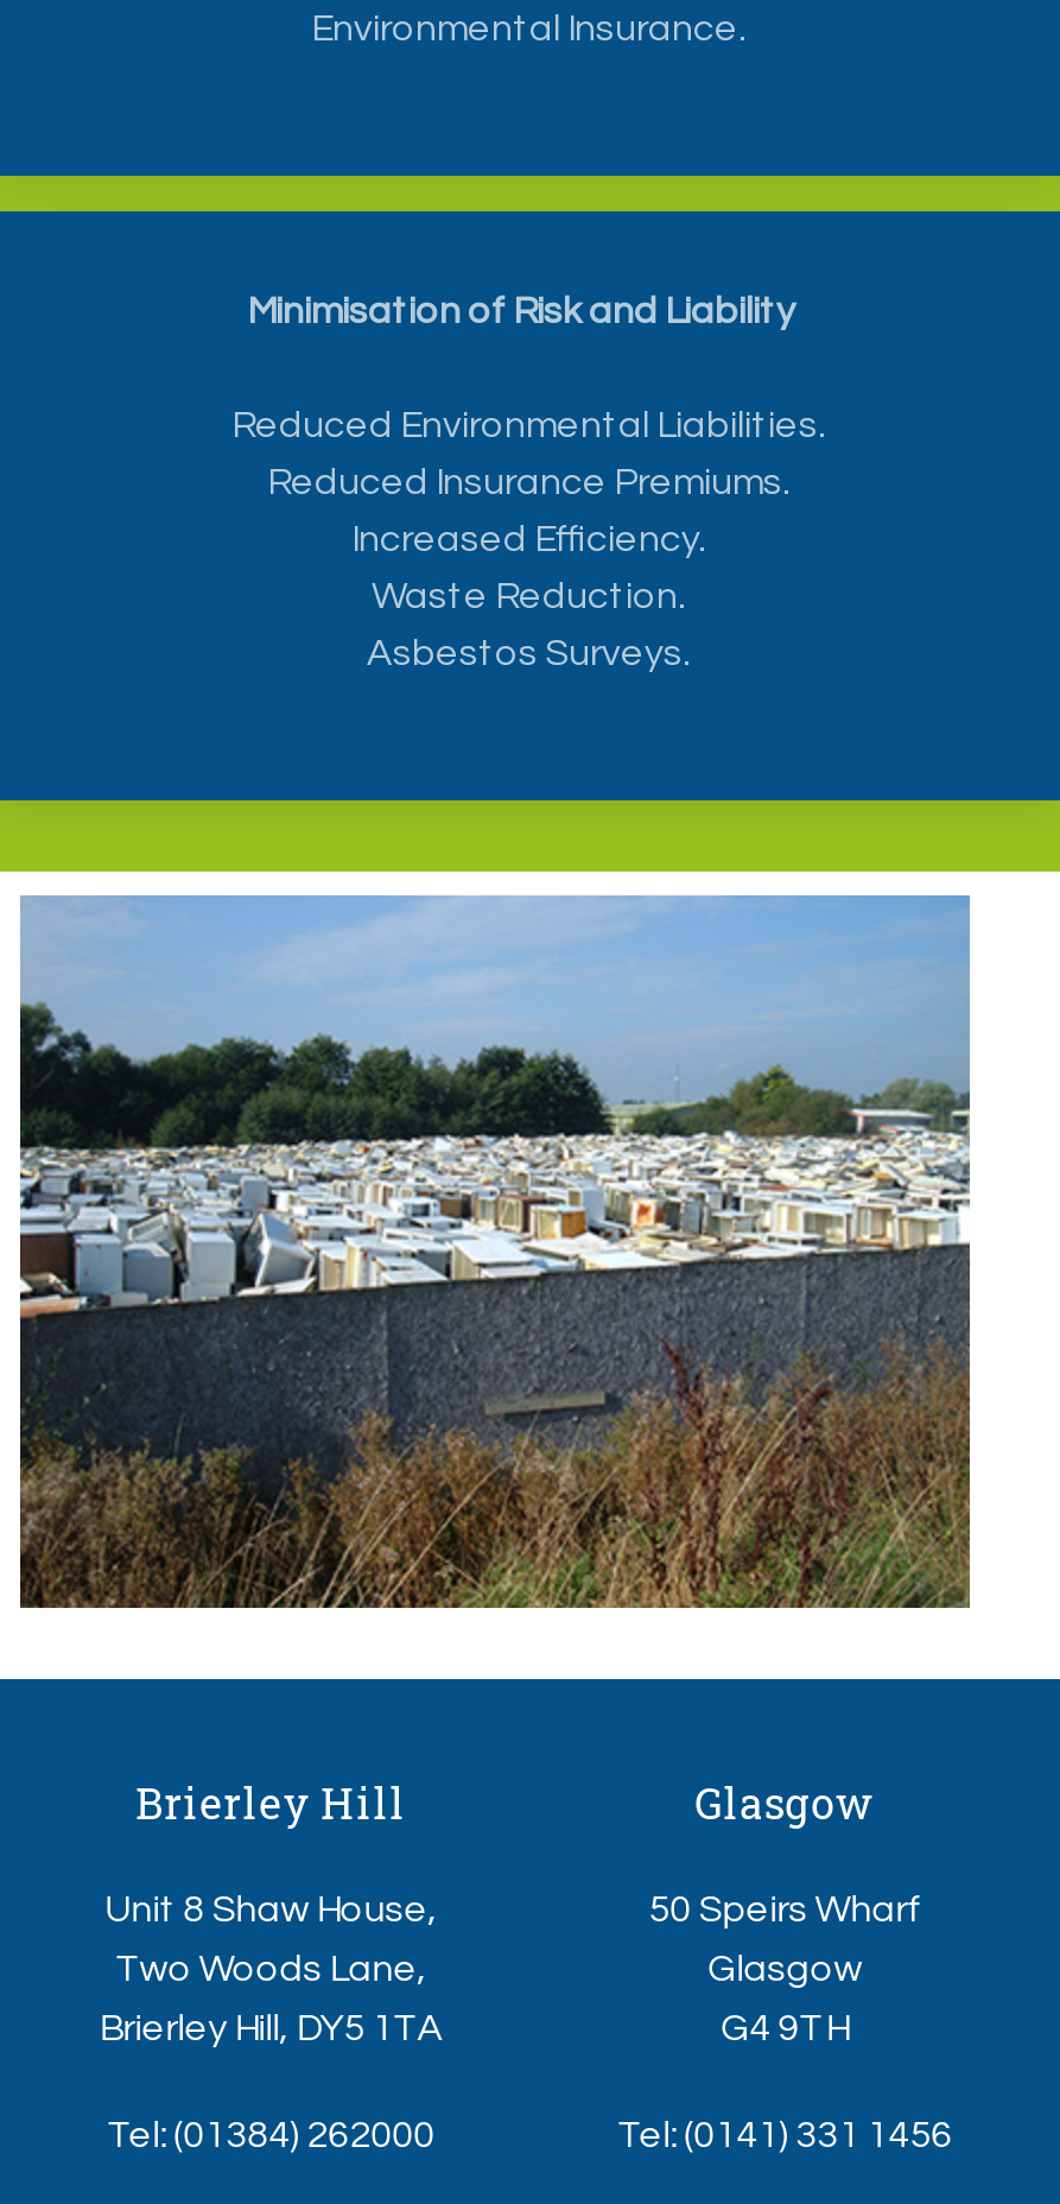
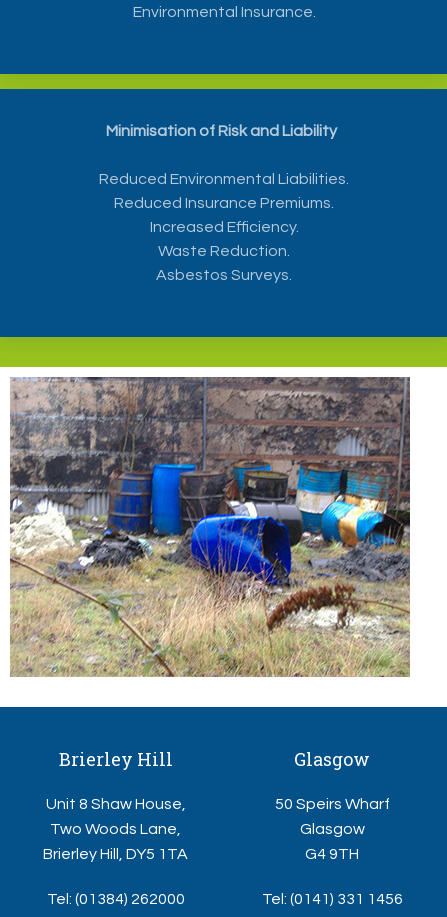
- [image]
+ [image]
